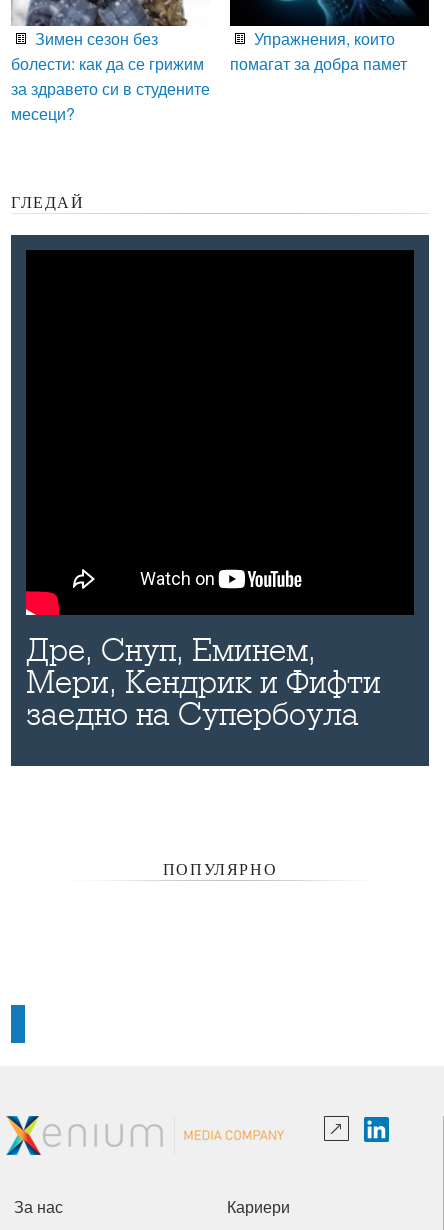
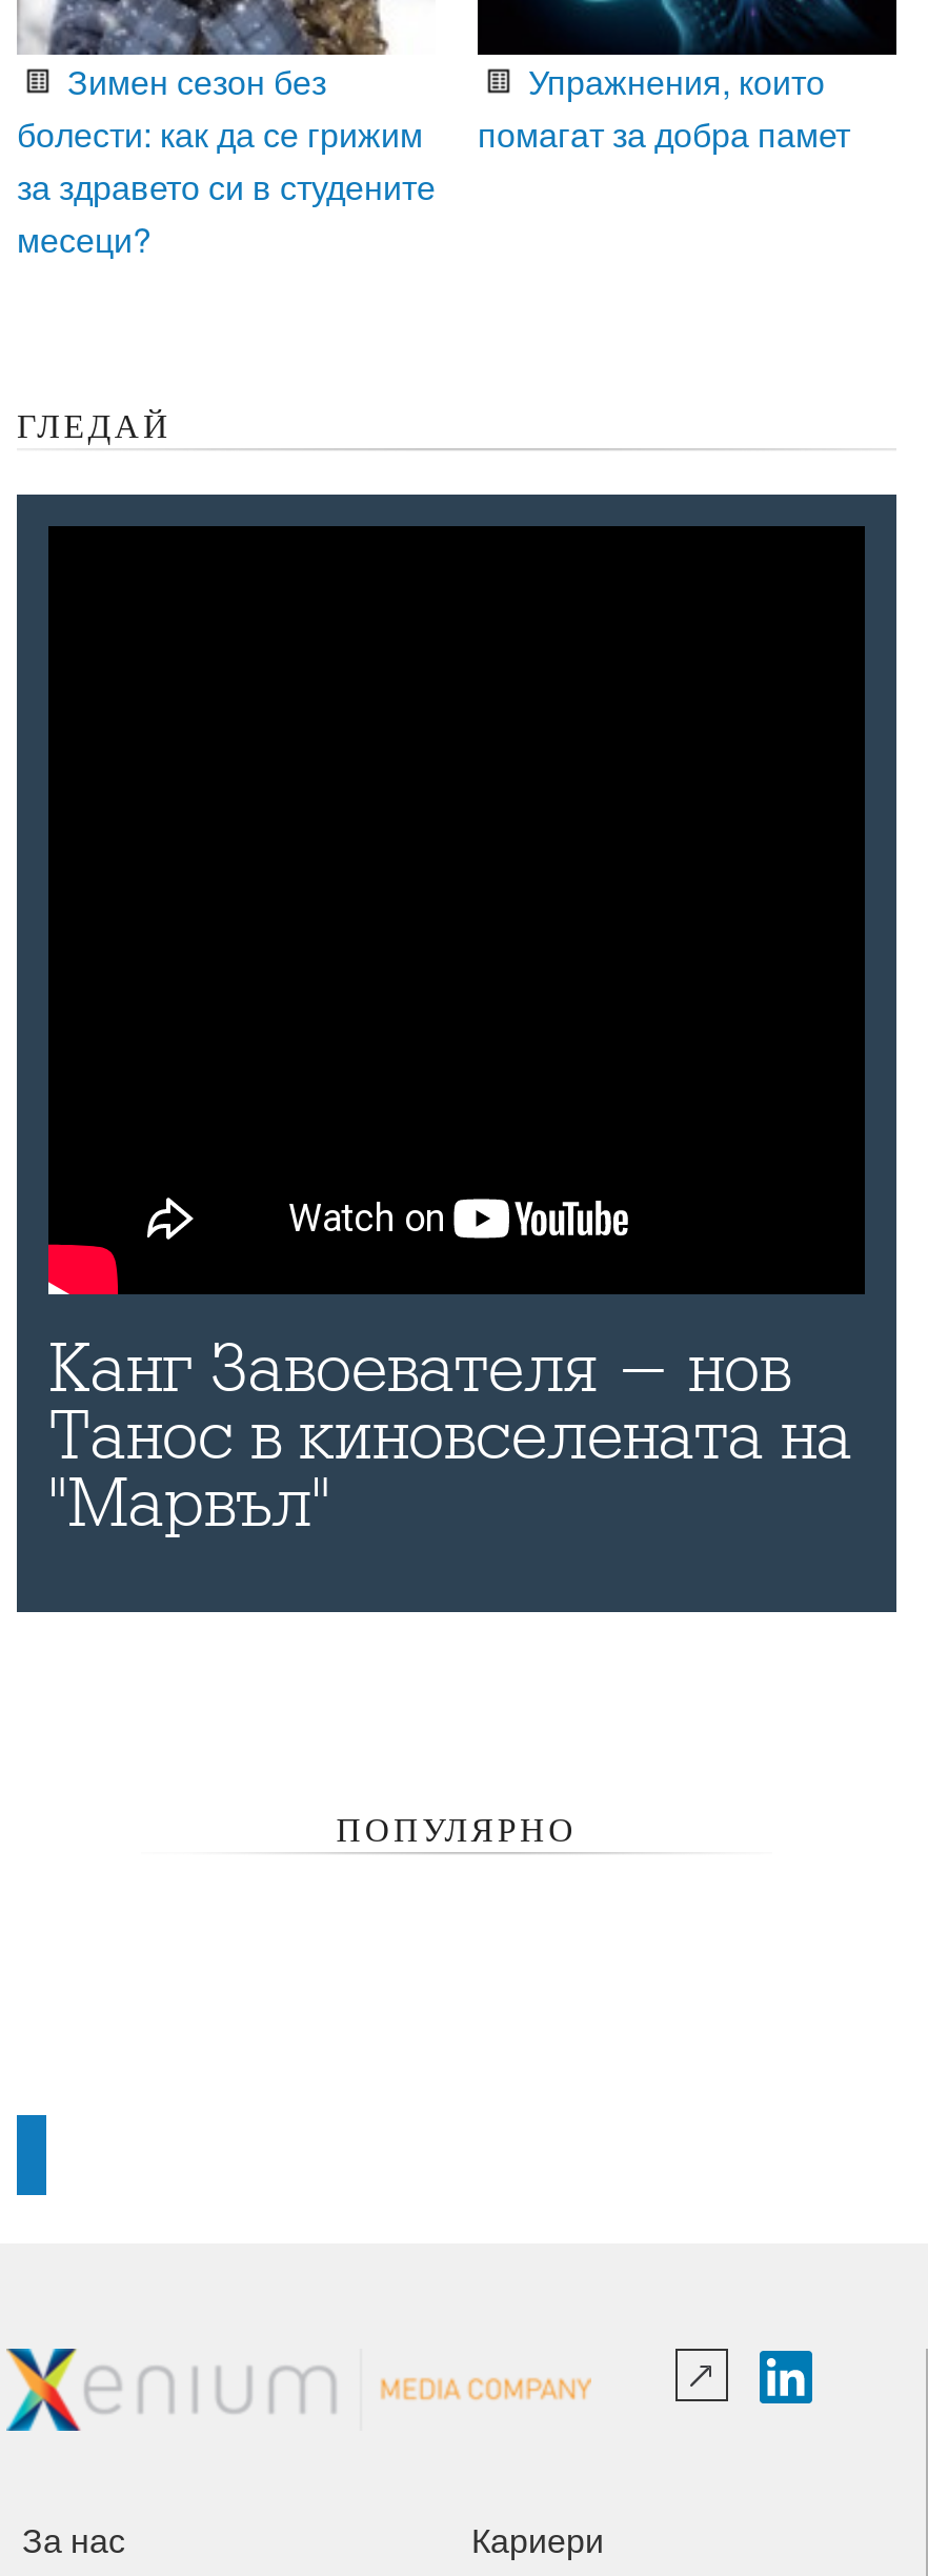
- Дре, Снуп, Еминем,
- Мери, Кендрик и Фифти
- заедно на Супербоула
+ Канг Завоевателя - нов
+ Танос в киновселената на
+ "Марвъл"
